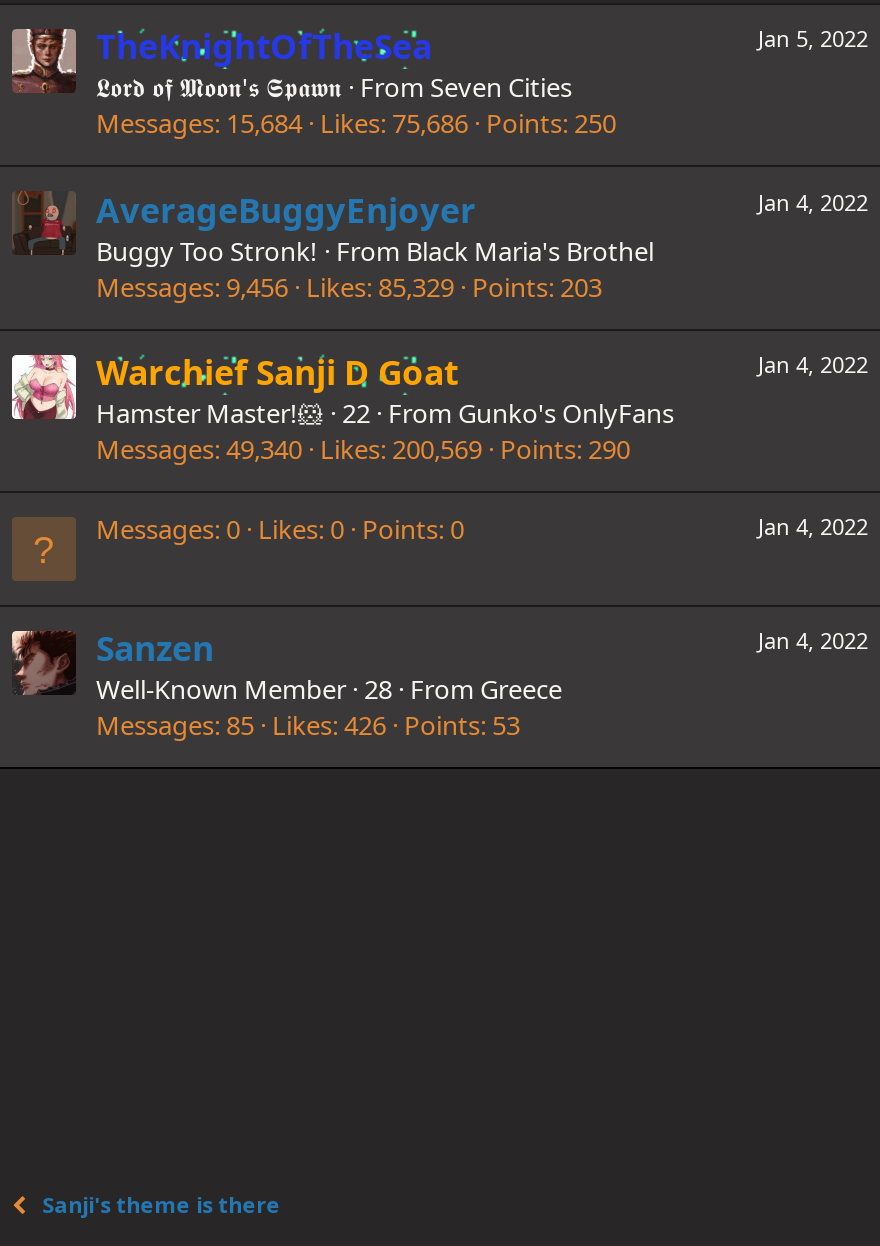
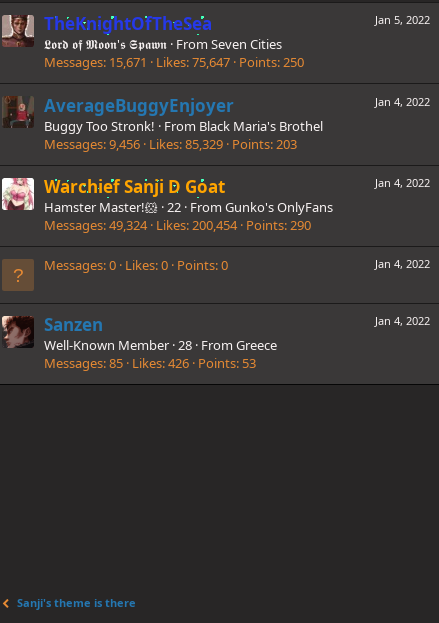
- Messages 15,684 Likes 75,686 Points 250
+ Messages 15,671 Likes 75,647 Points 250

- Messages 49,340 Likes 200,569 Points 290
+ Messages 49,324 Likes 200,454 Points 290
